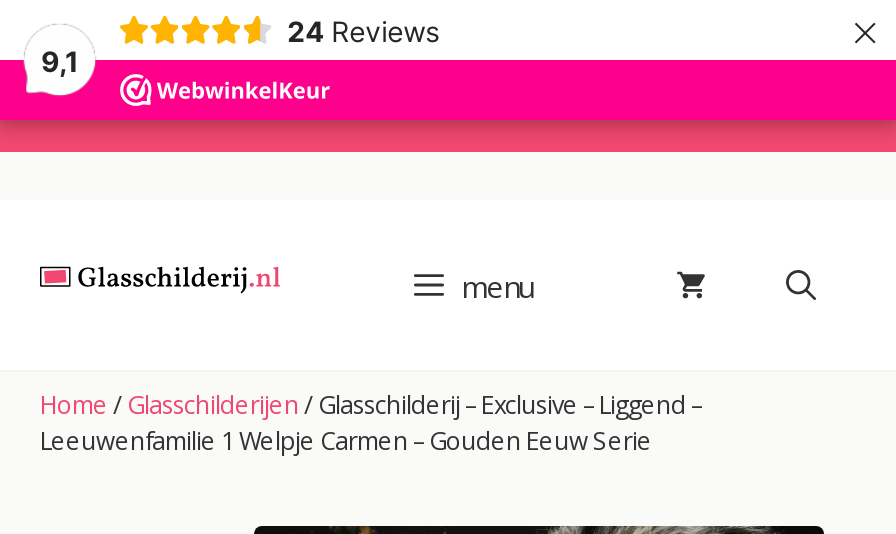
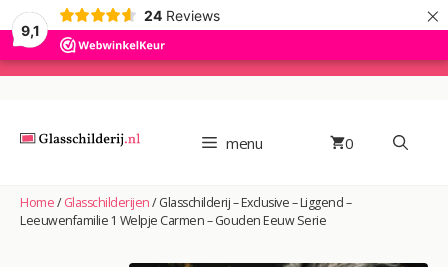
+ 0
